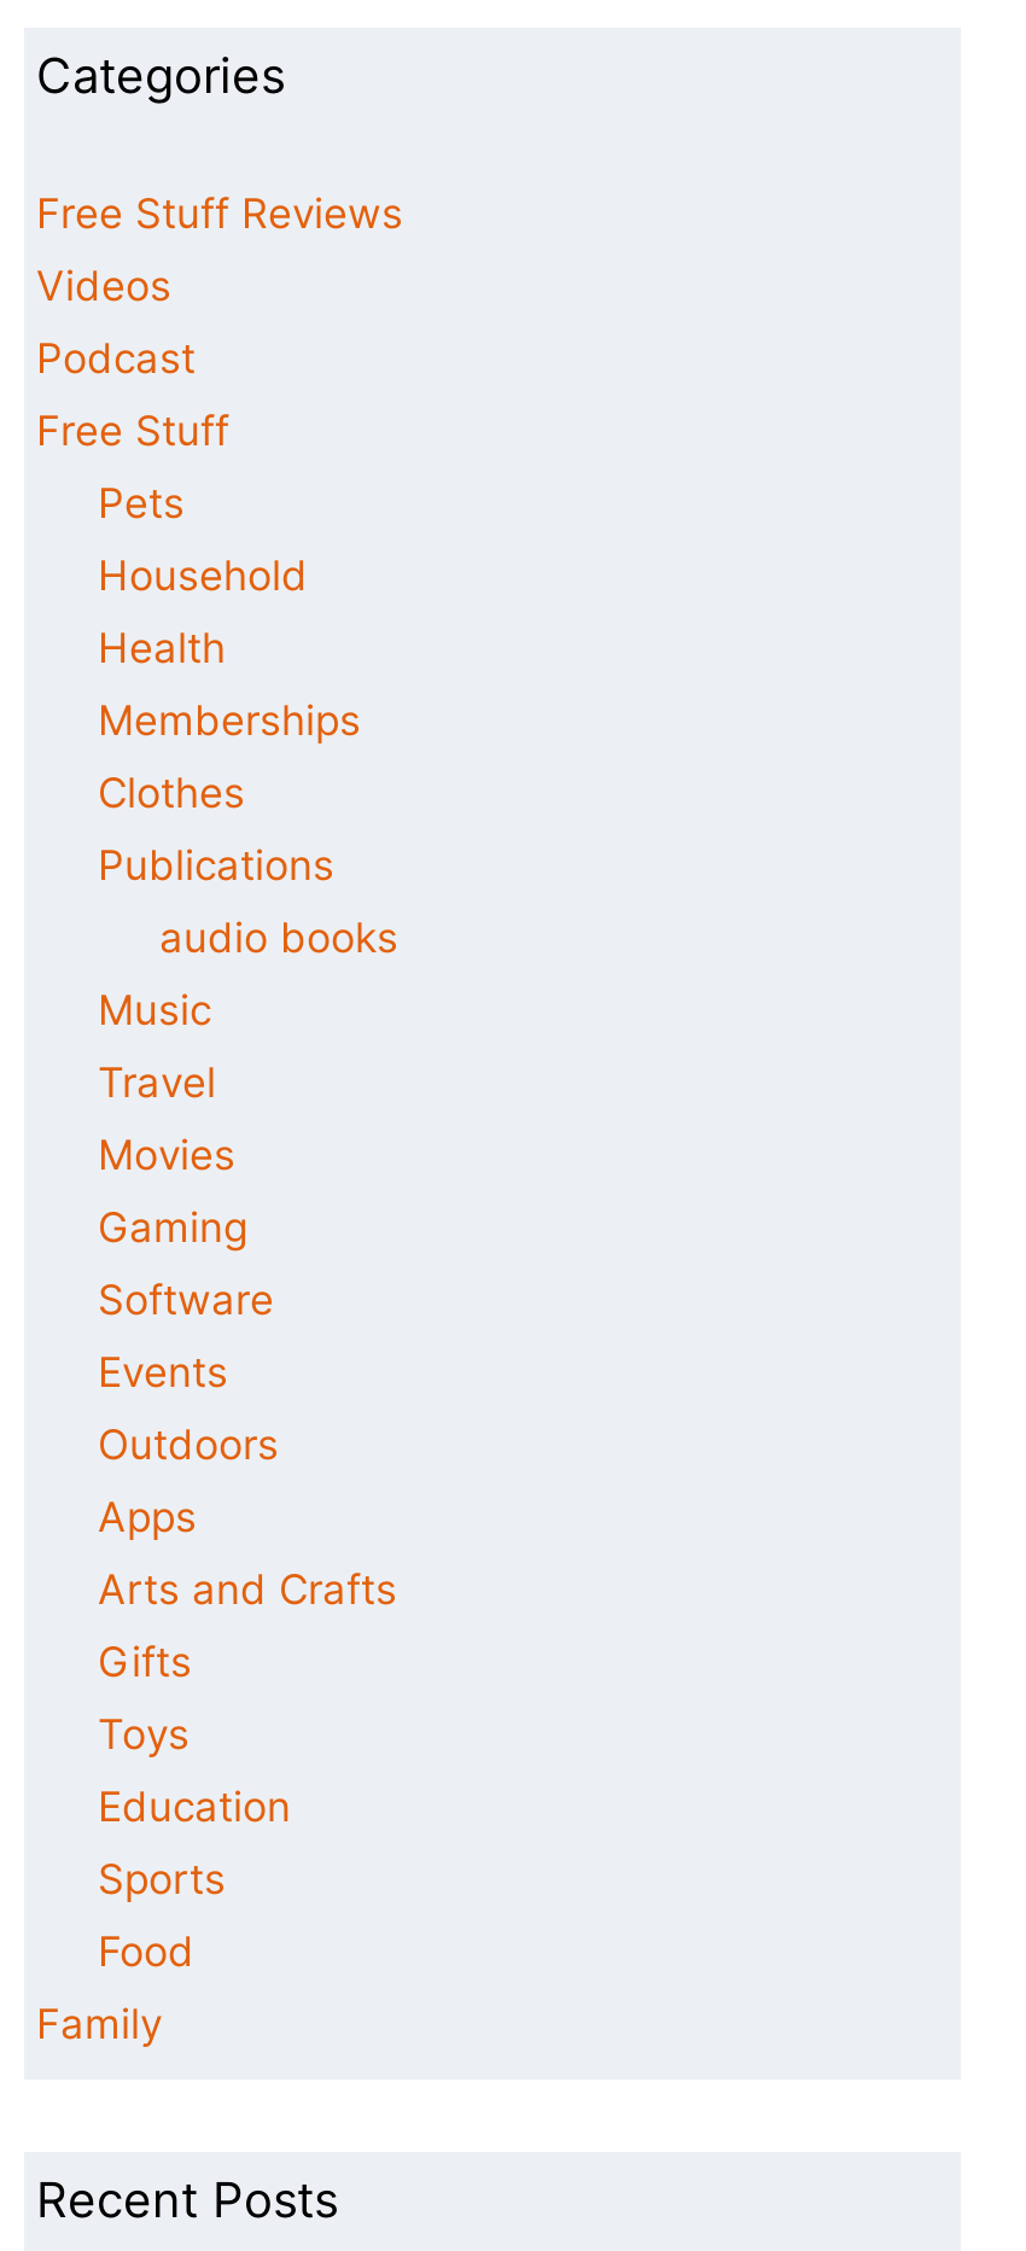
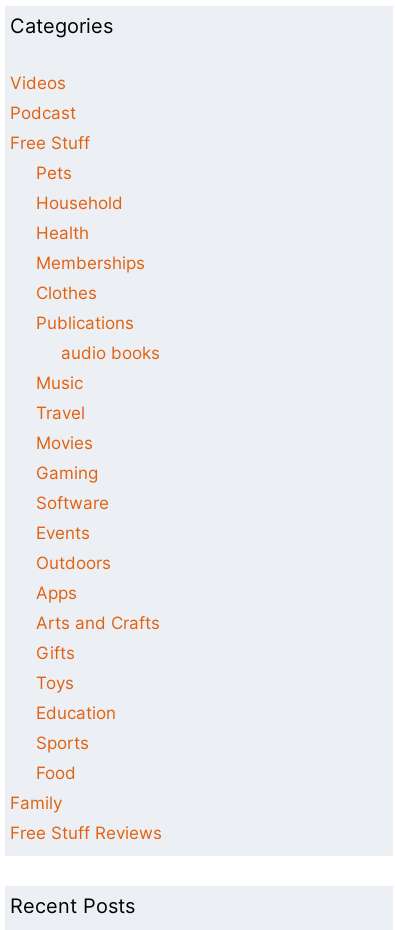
moved down: Free Stuff Reviews

moved up: Videos | Podcast | Free Stuff | ... | Food | Family
